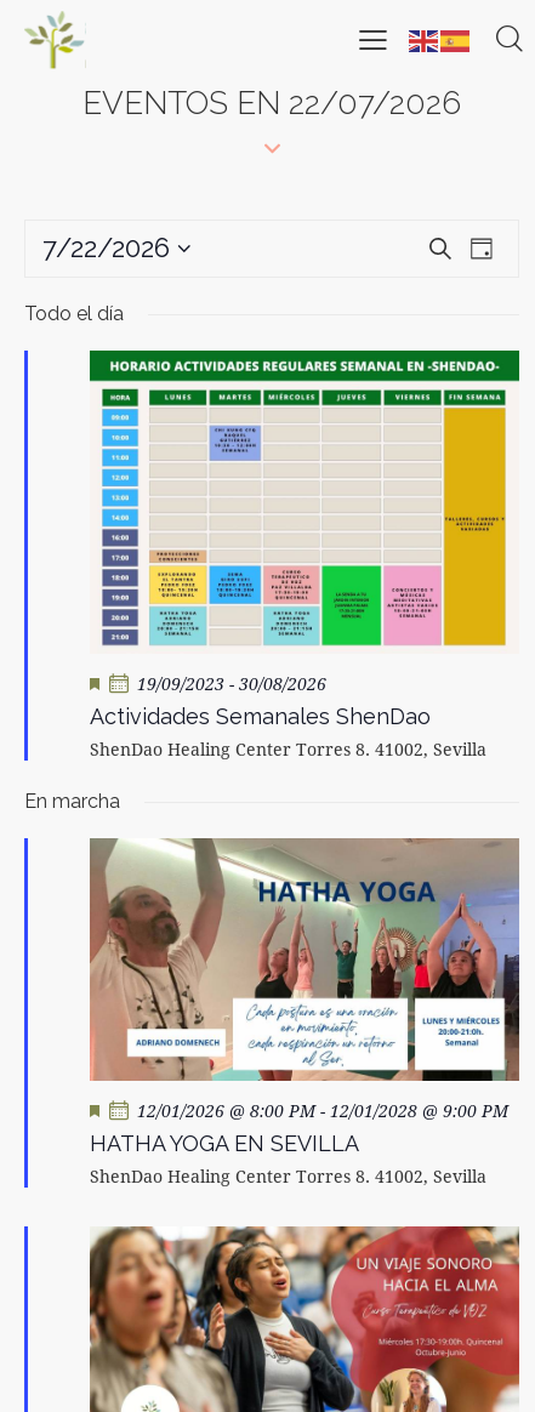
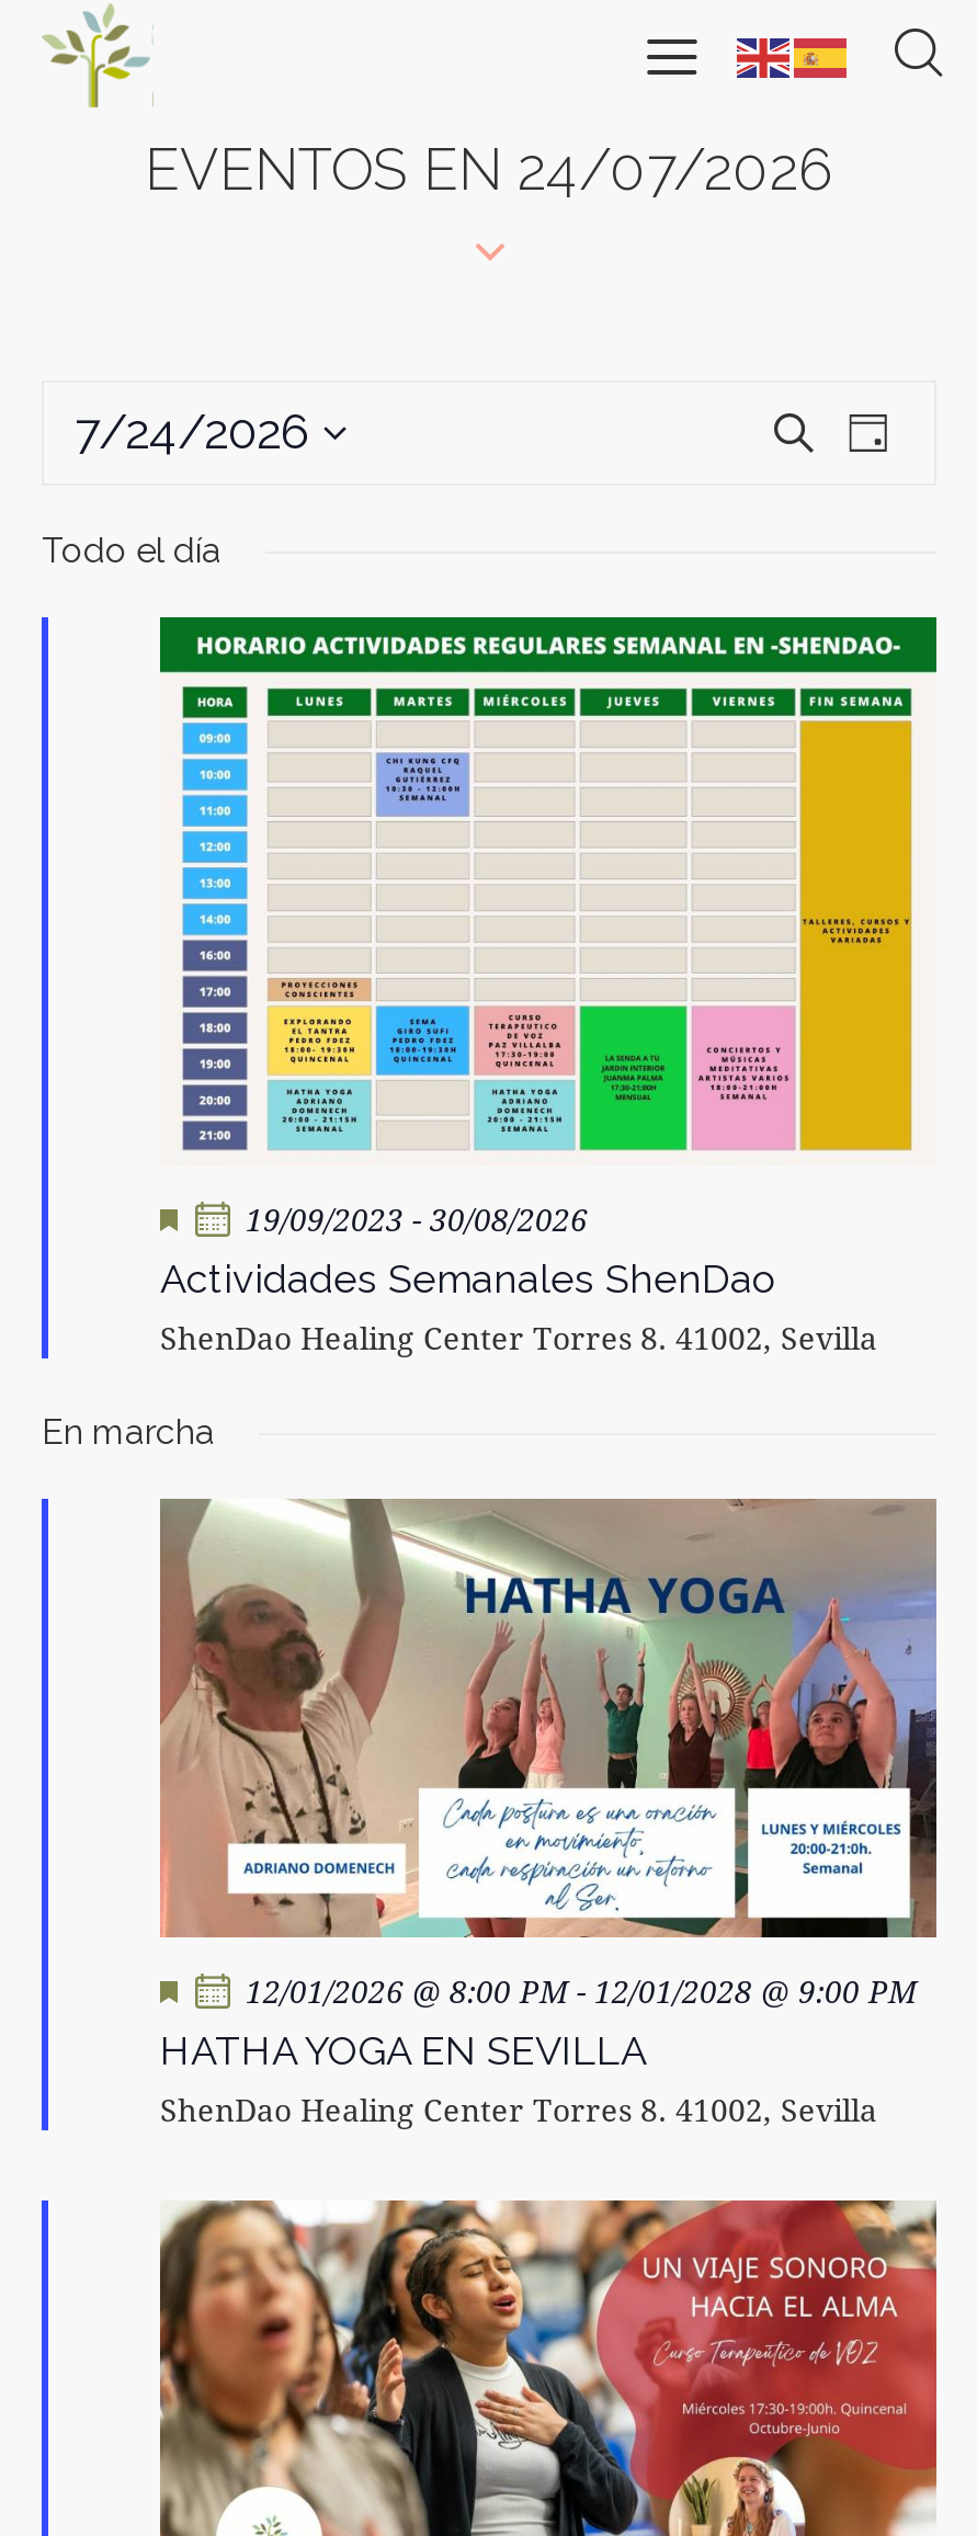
- EVENTOS EN 22/07/2026
+ EVENTOS EN 24/07/2026

- 7/22/2026
+ 7/24/2026
